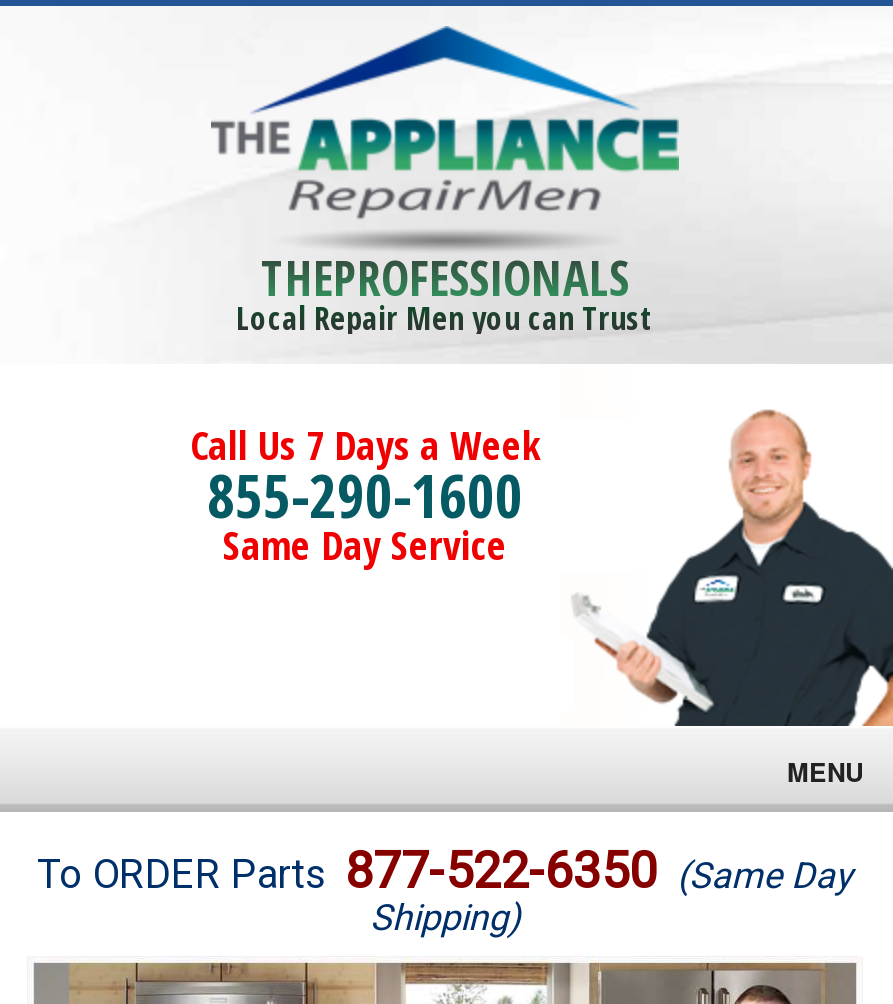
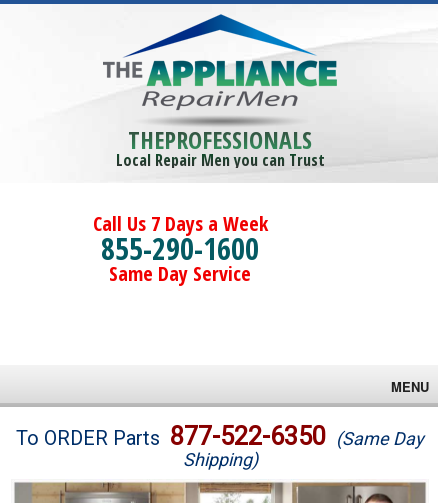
- [image]
